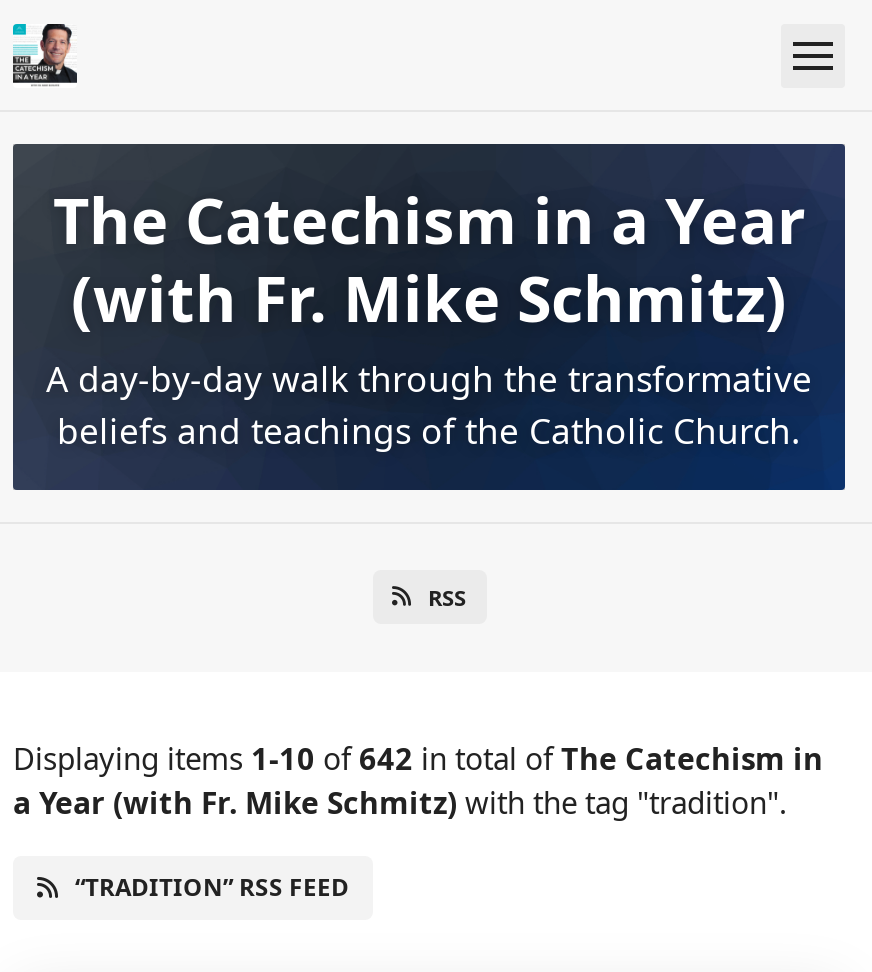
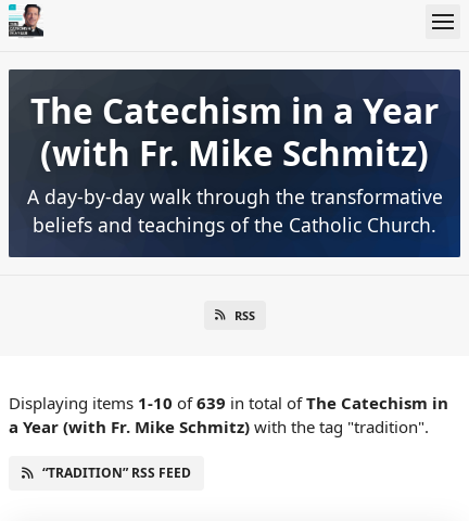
- Displaying items 1-10 of 642 in total of The Catechism in
+ Displaying items 1-10 of 639 in total of The Catechism in
